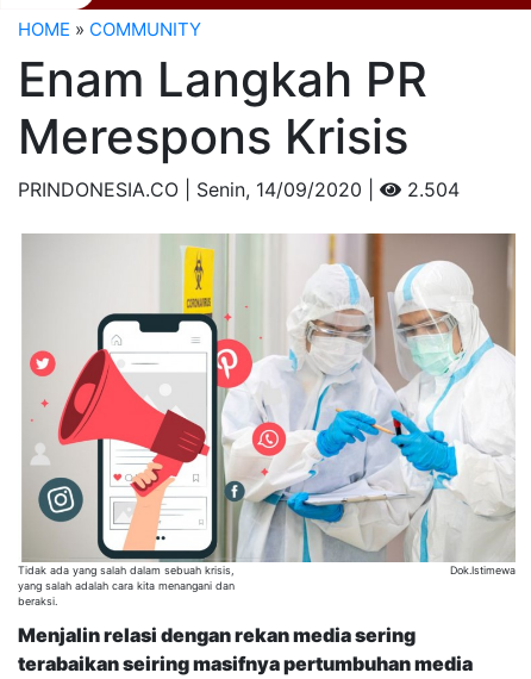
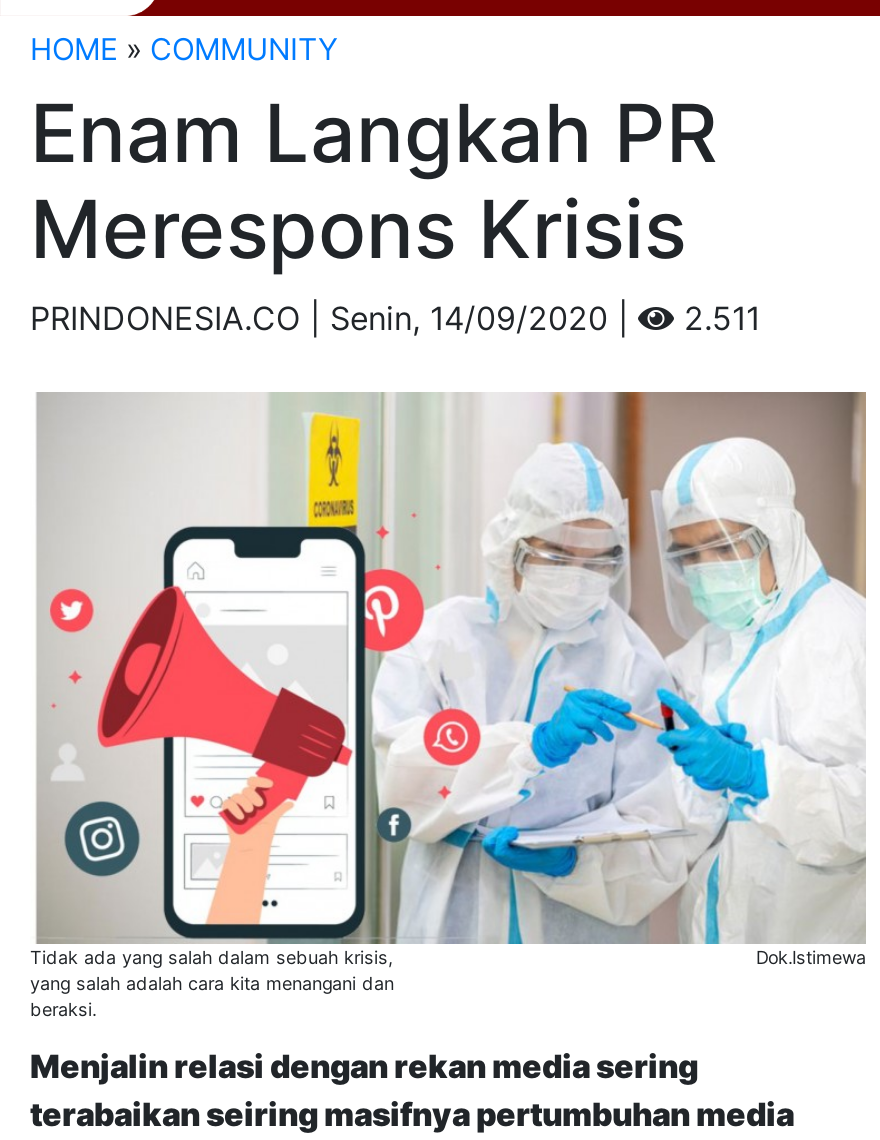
- 2.504
+ 2.511
